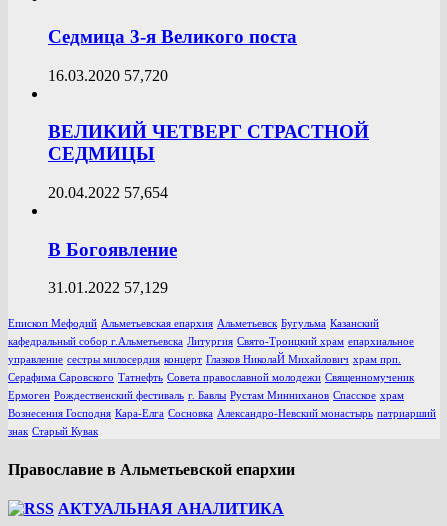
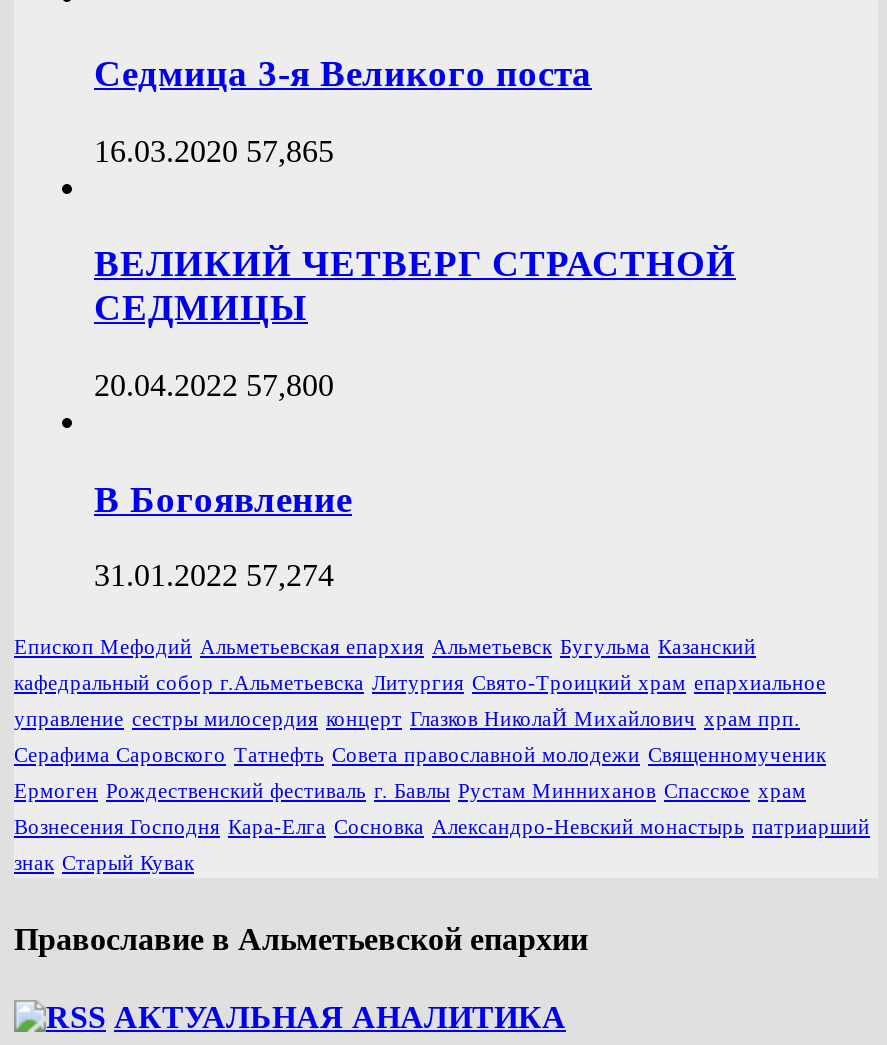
- 16.03.2020 57,720
+ 16.03.2020 57,865

- 20.04.2022 57,654
+ 20.04.2022 57,800

- 31.01.2022 57,129
+ 31.01.2022 57,274
